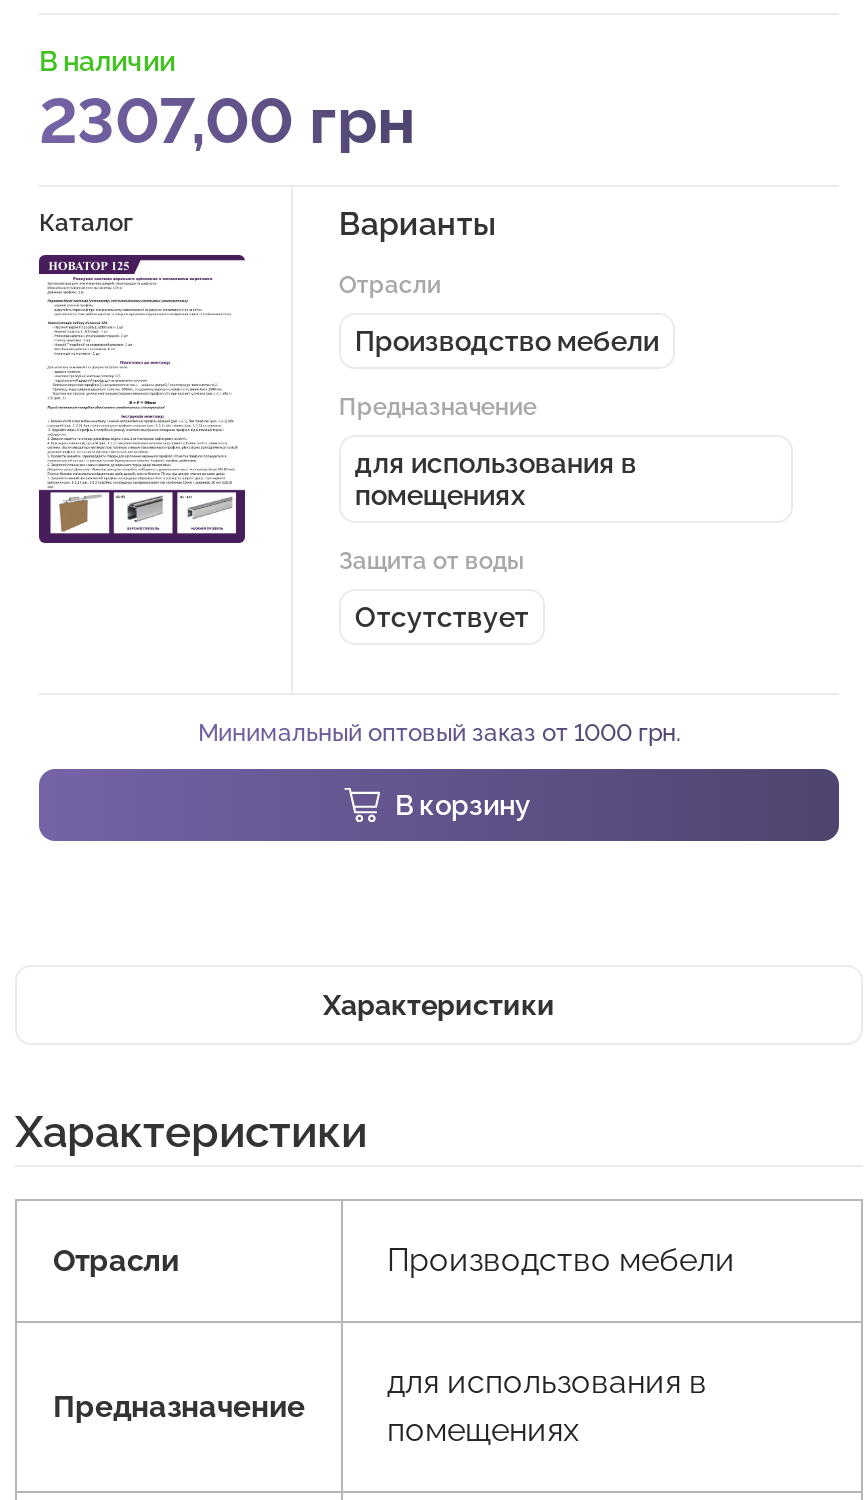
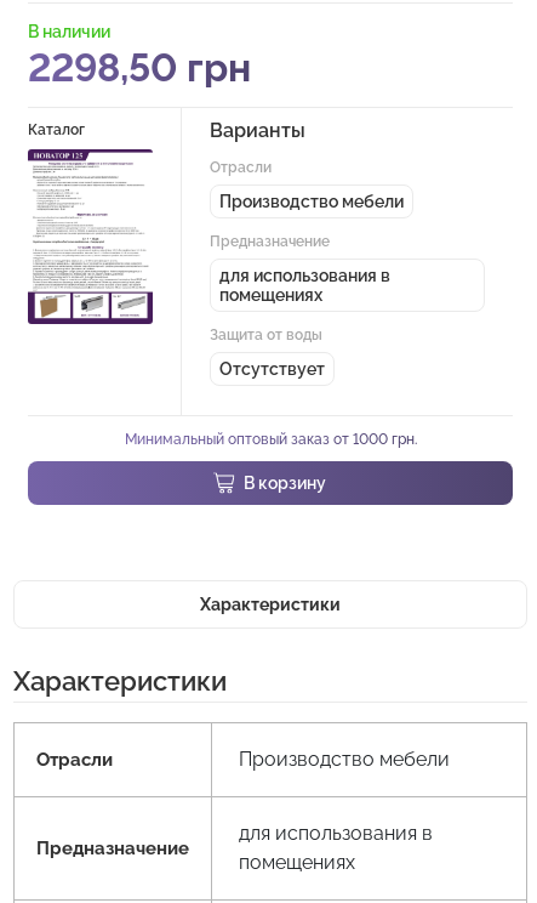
- 2307,00 грн
+ 2298,50 грн
